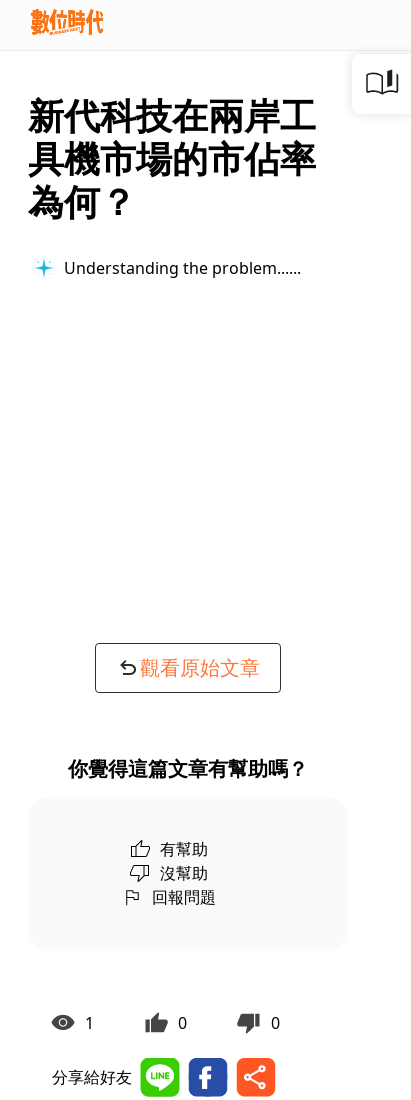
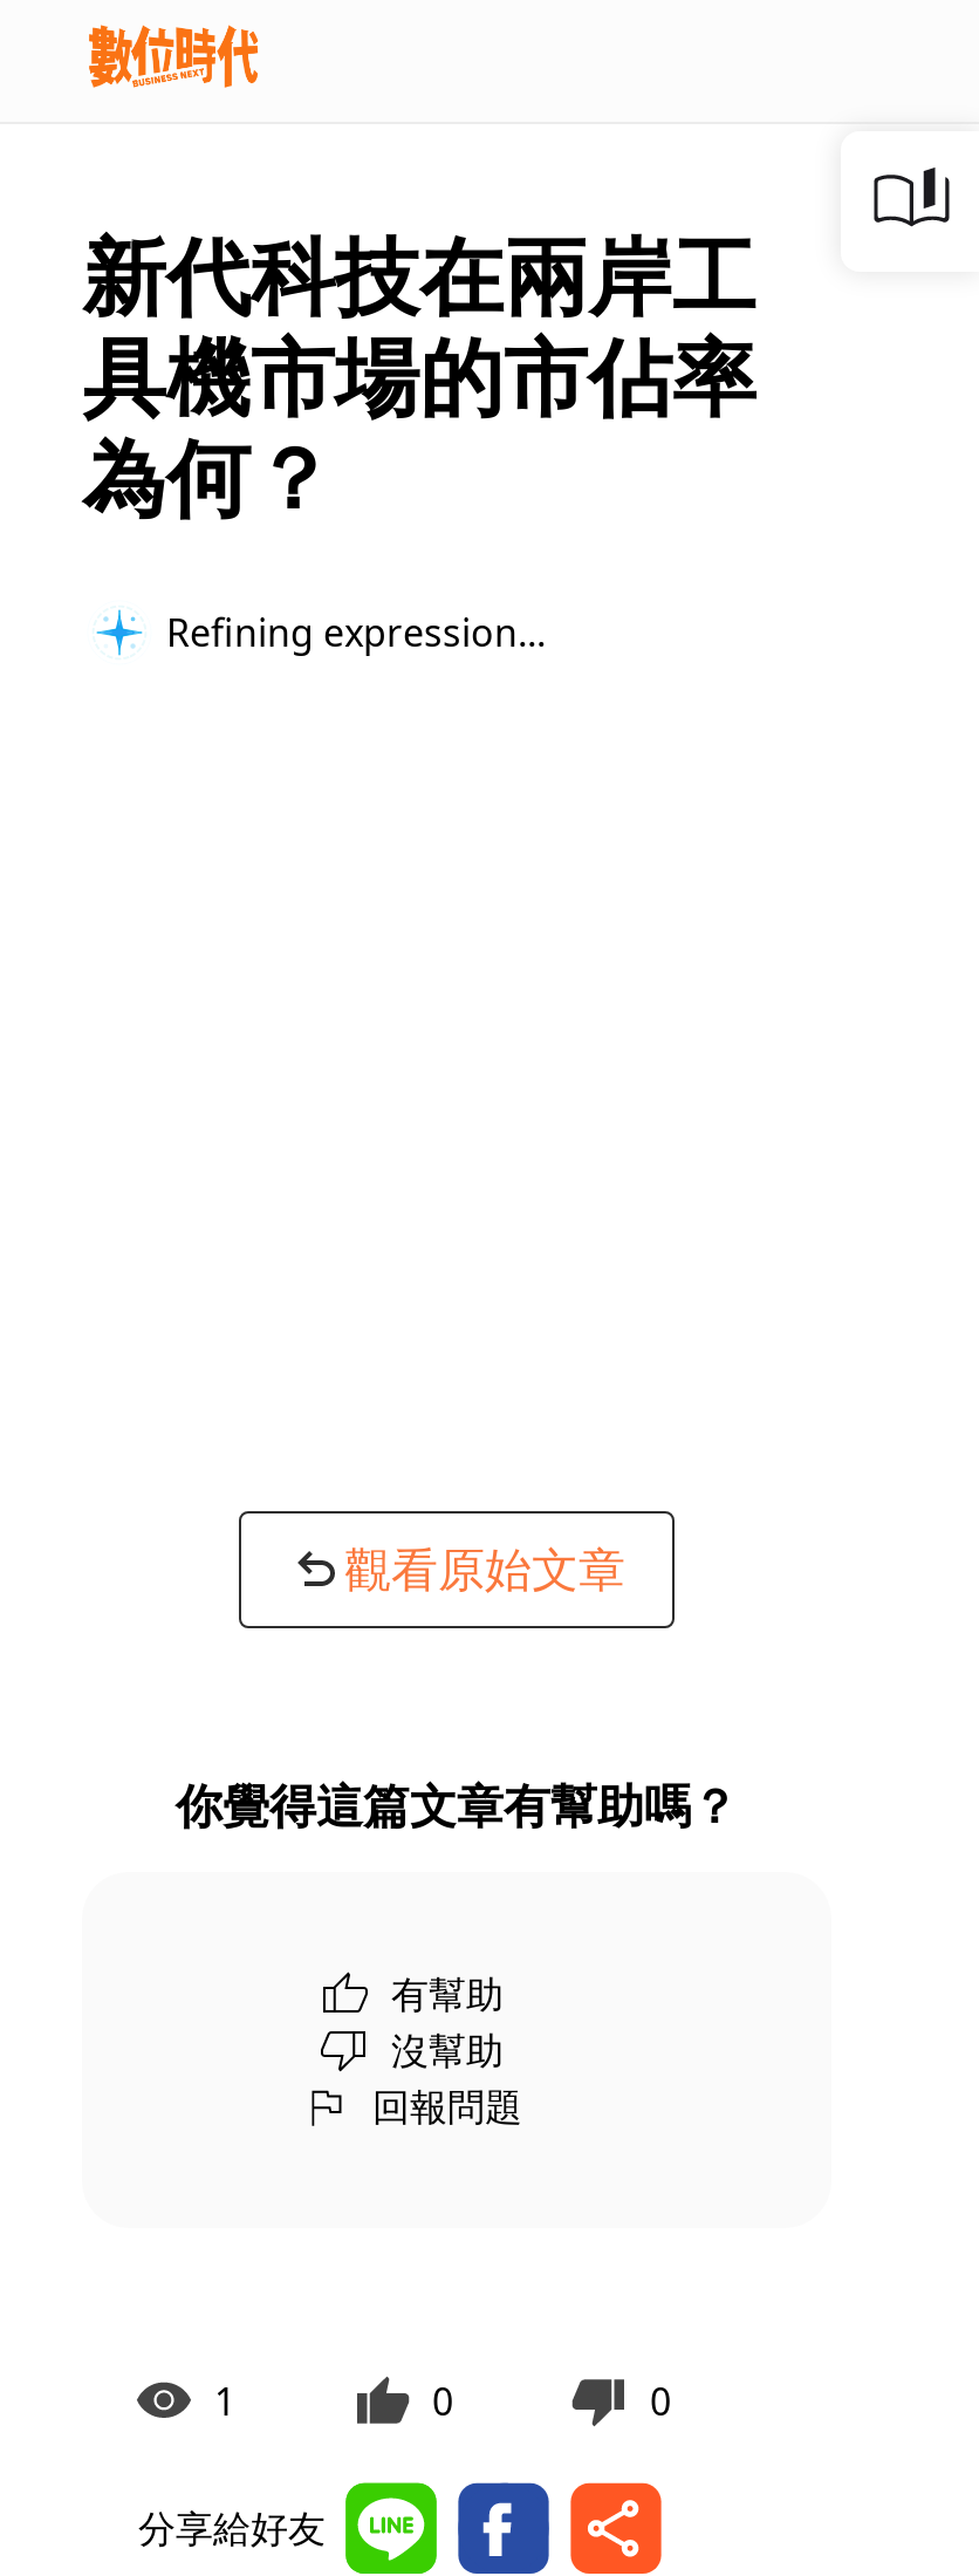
- Understanding the problem...
+ Refining expression...
